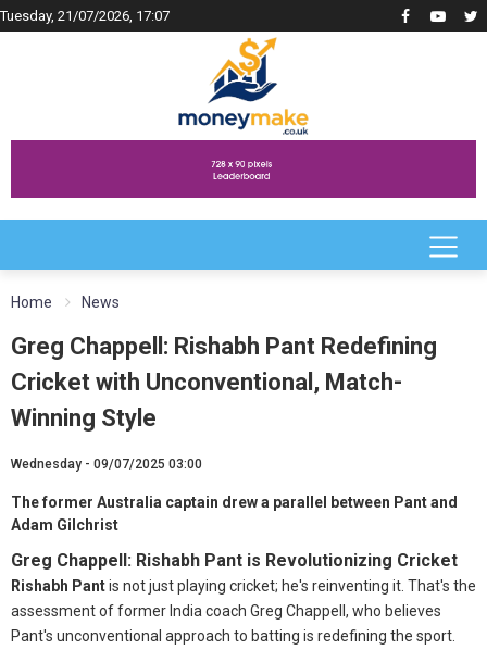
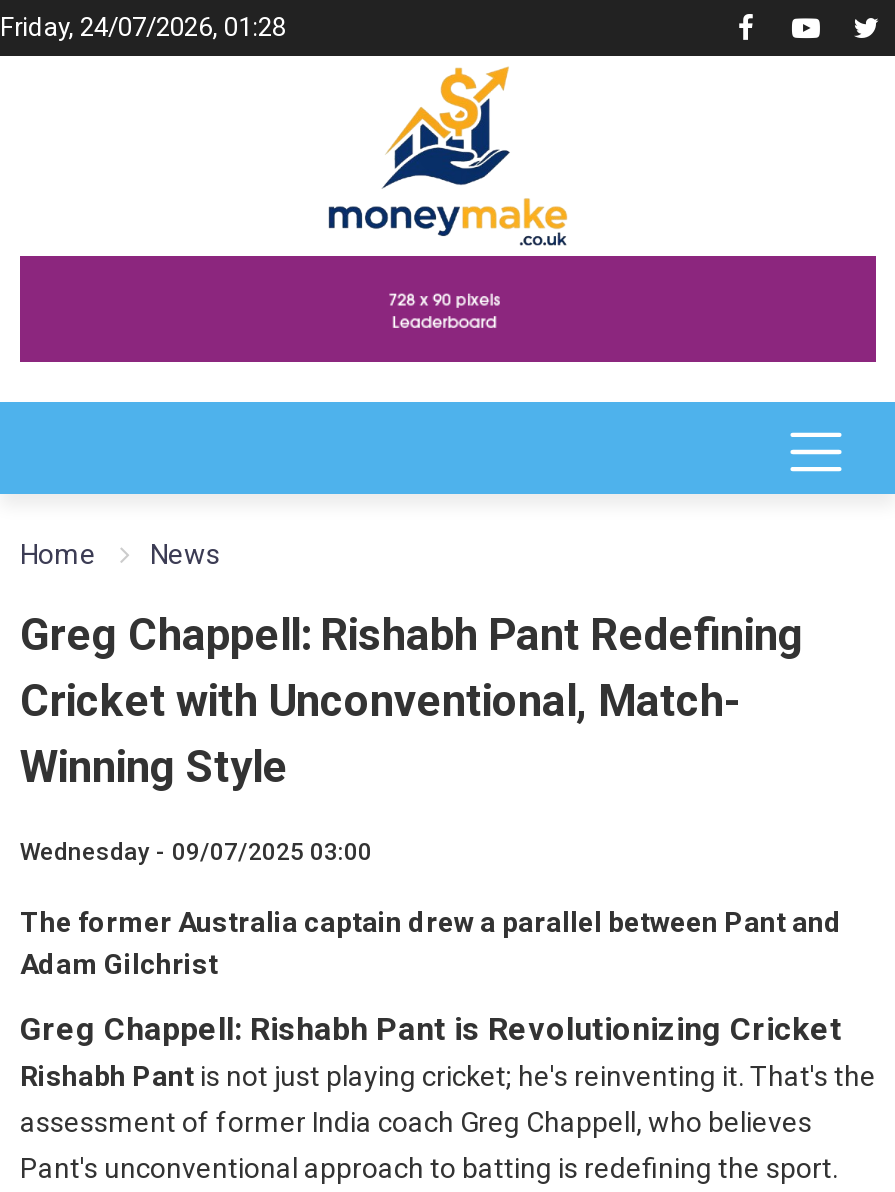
- Tuesday, 21/07/2026, 17:07
+ Friday, 24/07/2026, 01:28
